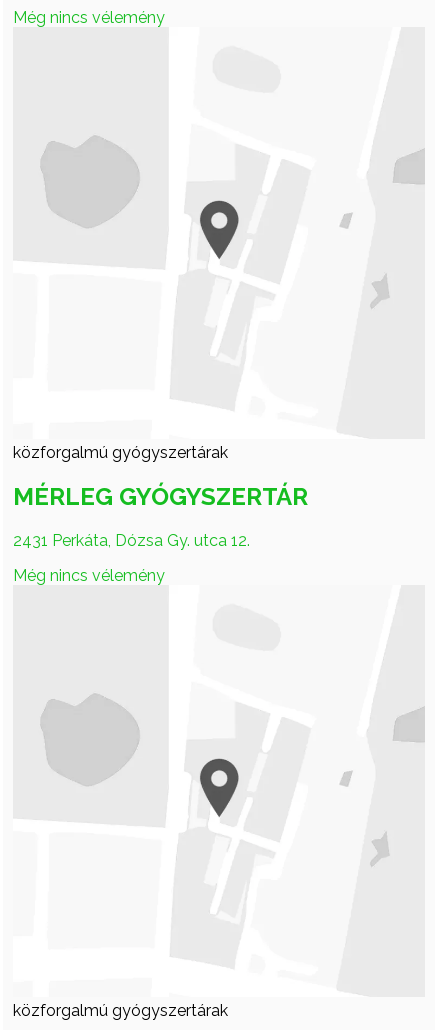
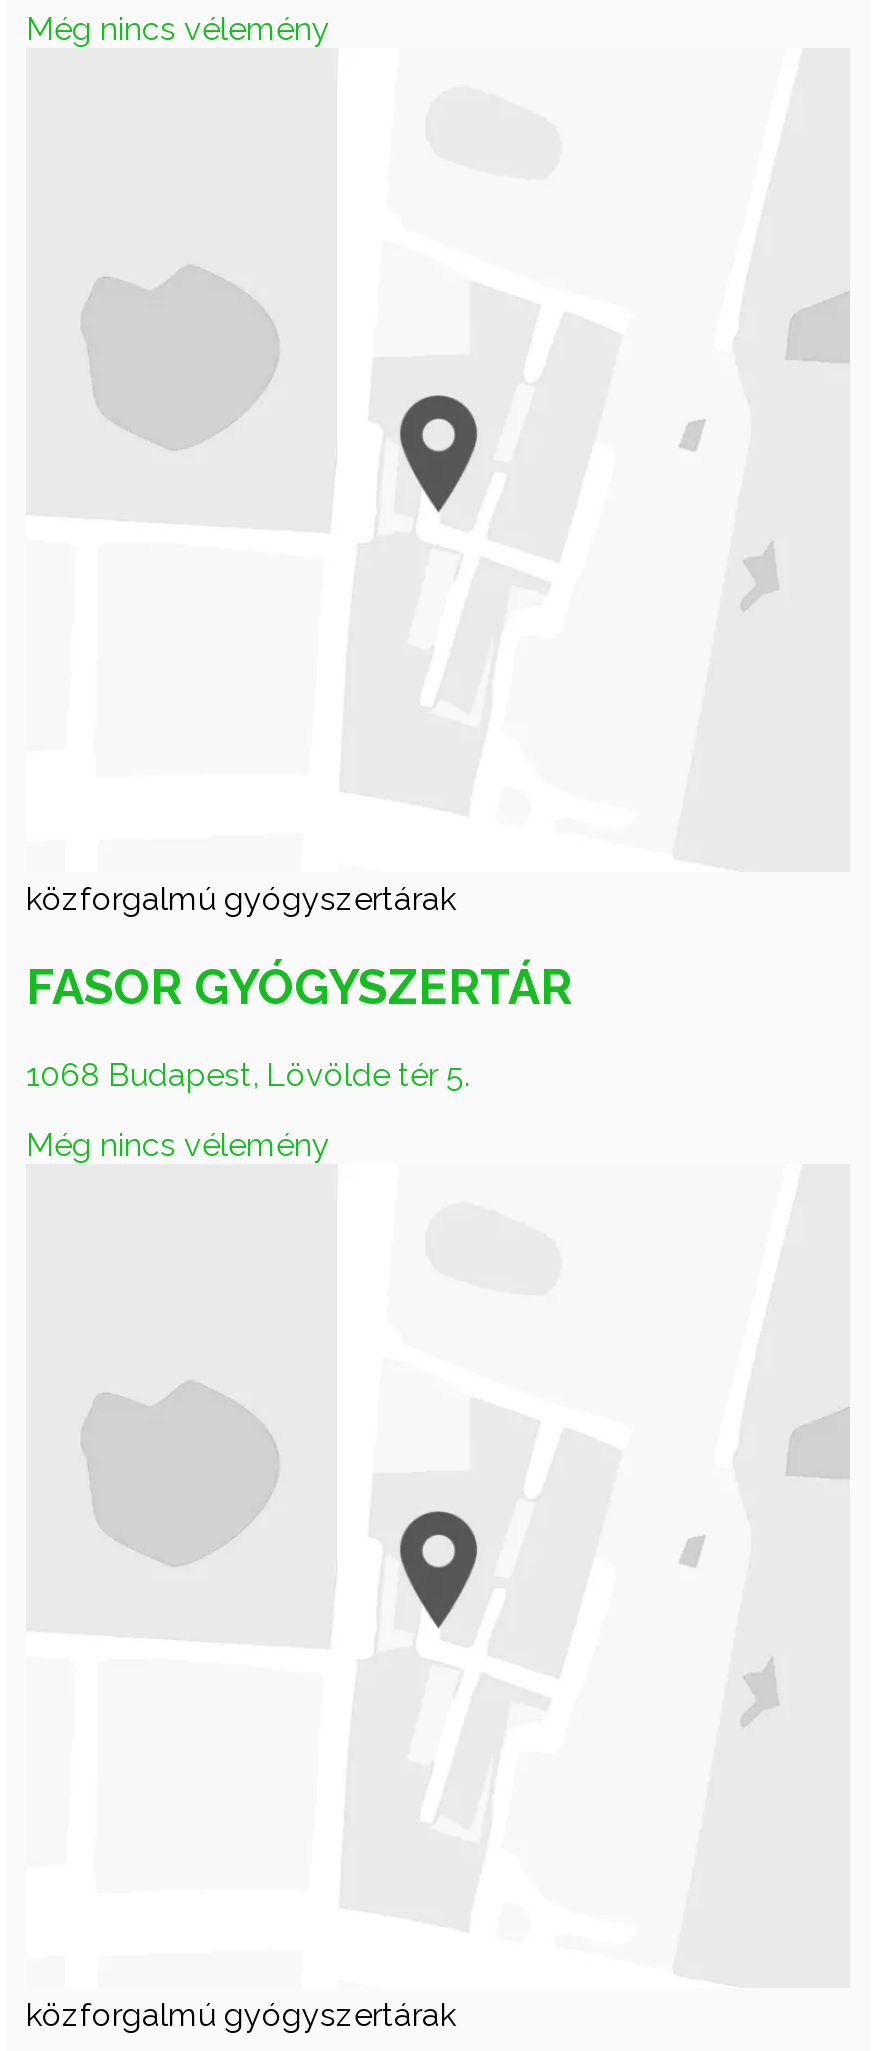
- MÉRLEG GYÓGYSZERTÁR
+ FASOR GYÓGYSZERTÁR

- 2431 Perkáta, Dózsa Gy. utca 12.
+ 1068 Budapest, Lövölde tér 5.
